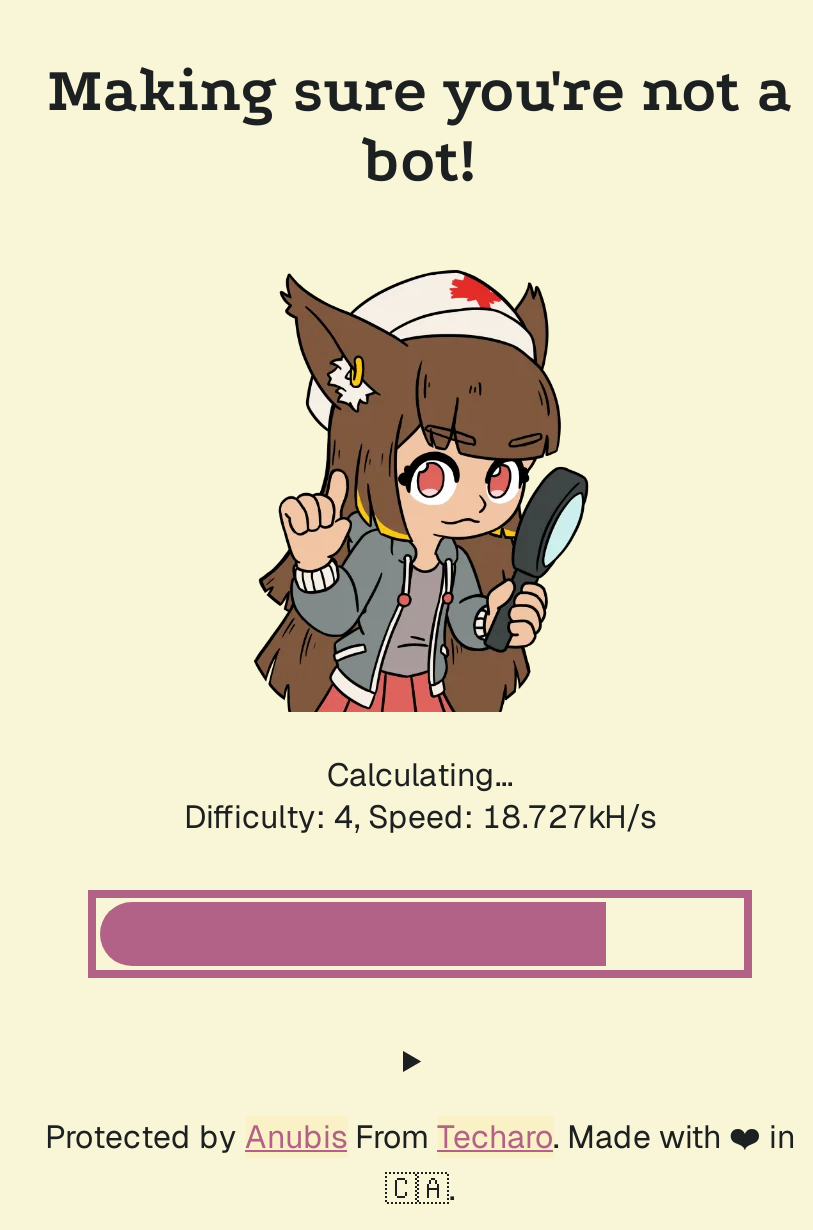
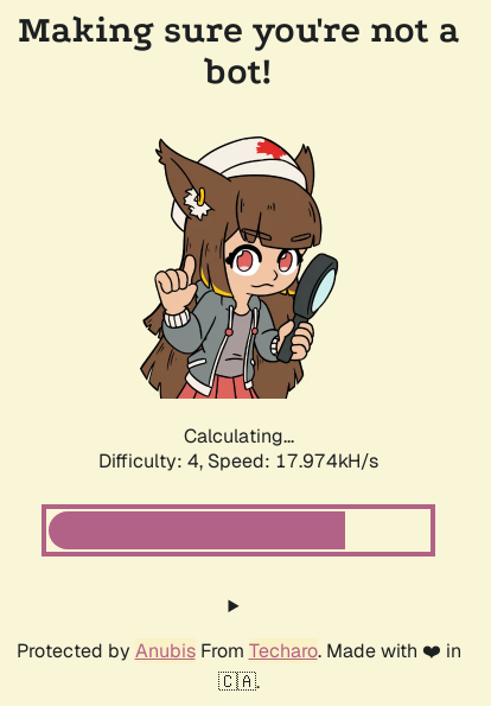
- Difficulty: 4, Speed: 18.727kH/s
+ Difficulty: 4, Speed: 17.974kH/s
